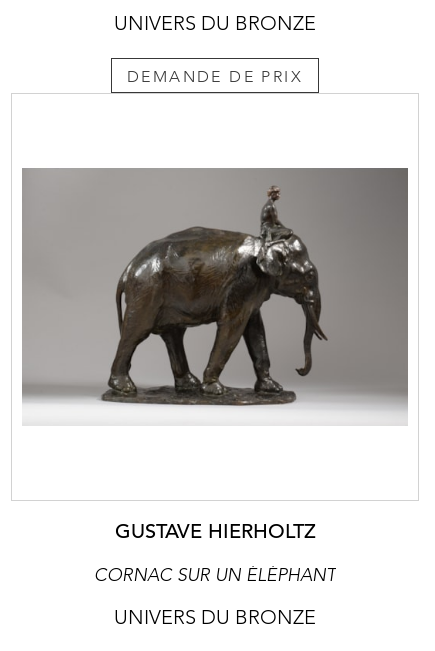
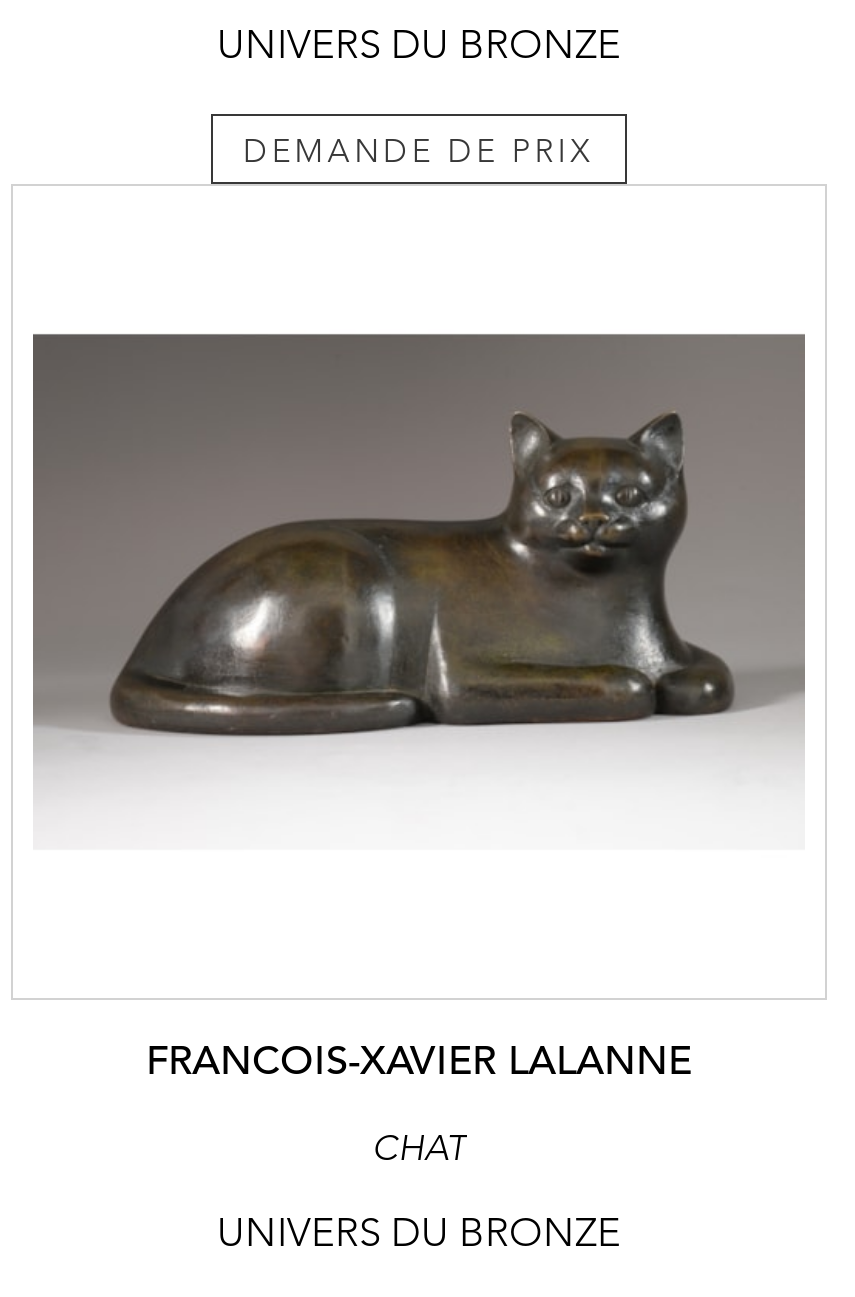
- [image]
+ [image]

- GUSTAVE HIERHOLTZ
+ FRANCOIS-XAVIER LALANNE

- CORNAC SUR UN ÉLÉPHANT
+ CHAT
